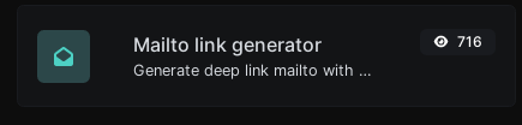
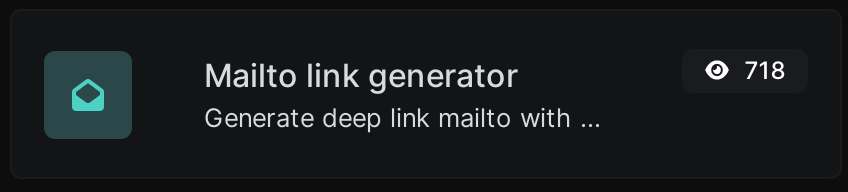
- 716
+ 718
